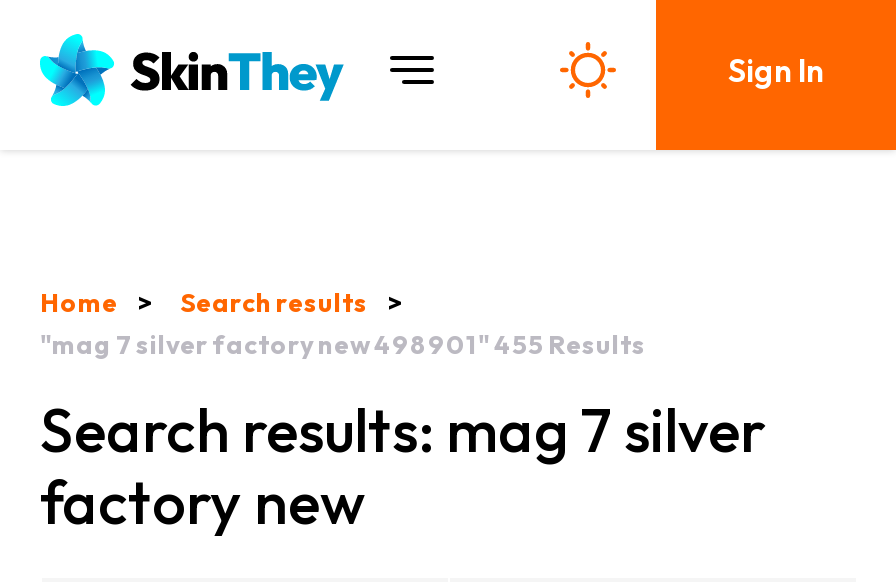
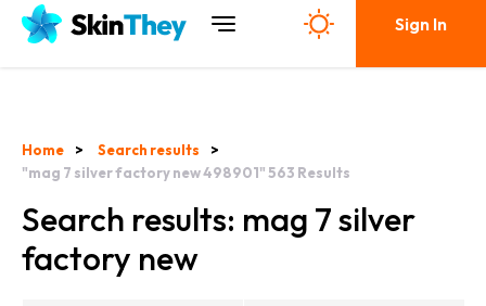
- "mag 7 silver factory new 498901"455 Results
+ "mag 7 silver factory new 498901"563 Results
